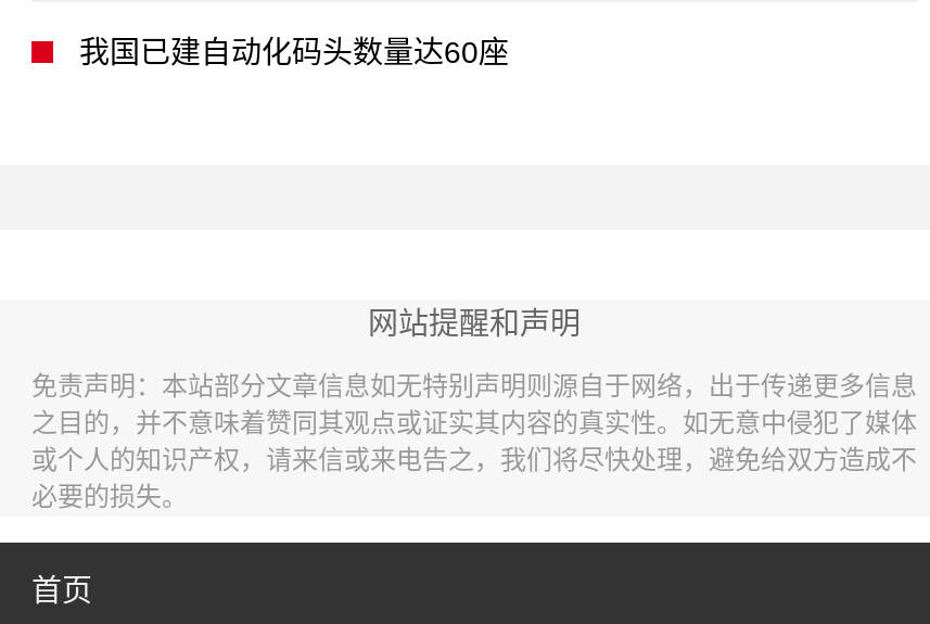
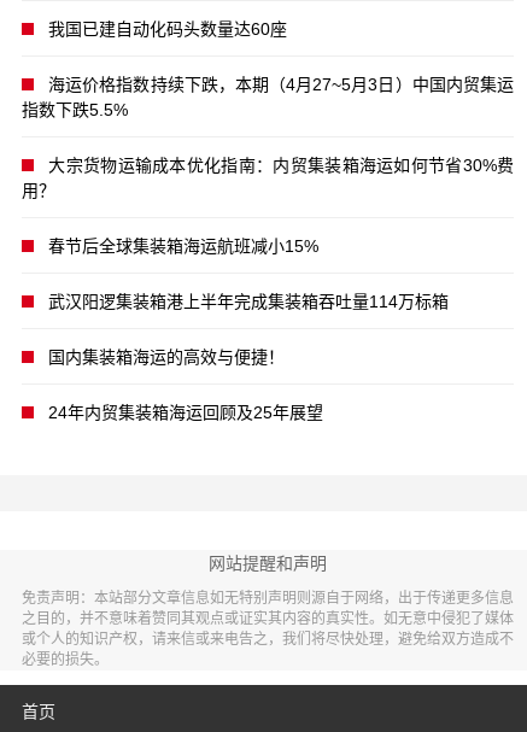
+ 海运价格指数持续下跌，本期（4月27~5月3日）中国内贸集运
+ 指数下跌5.5%
+ 大宗货物运输成本优化指南：内贸集装箱海运如何节省30%费
+ 用？
+ 春节后全球集装箱海运航班减小15%
+ 武汉阳逻集装箱港上半年完成集装箱吞吐量114万标箱
+ 国内集装箱海运的高效与便捷！
+ 24年内贸集装箱海运回顾及25年展望
